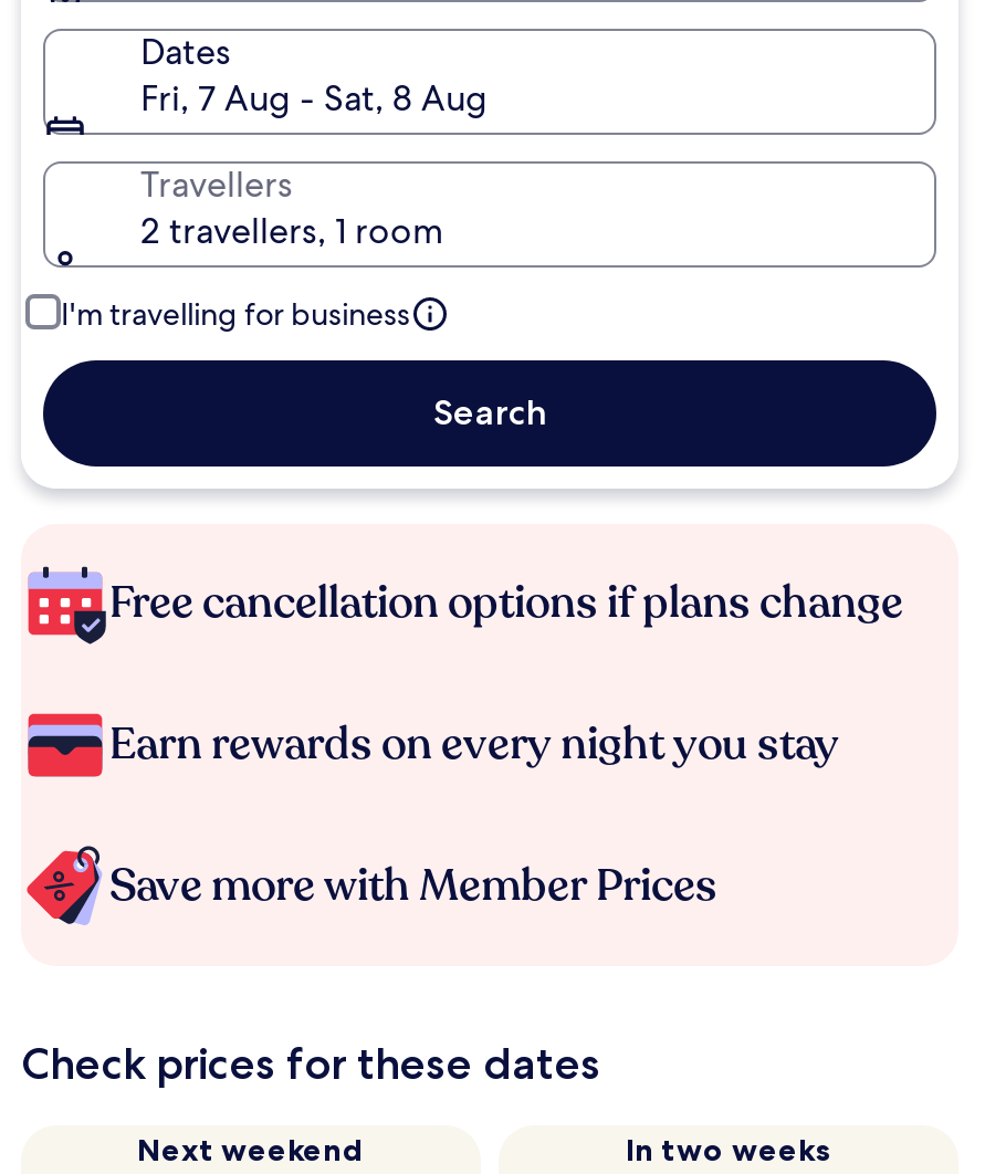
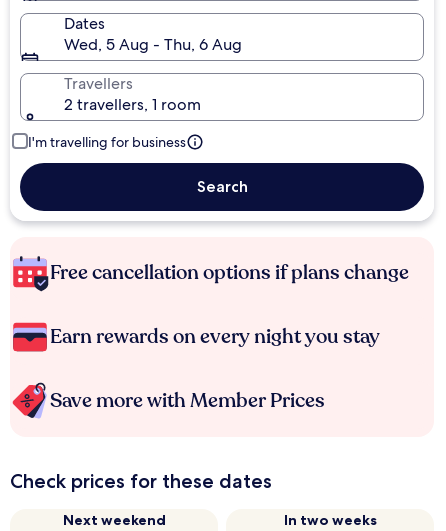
- Fri, 7 Aug - Sat, 8 Aug
+ Wed, 5 Aug - Thu, 6 Aug
